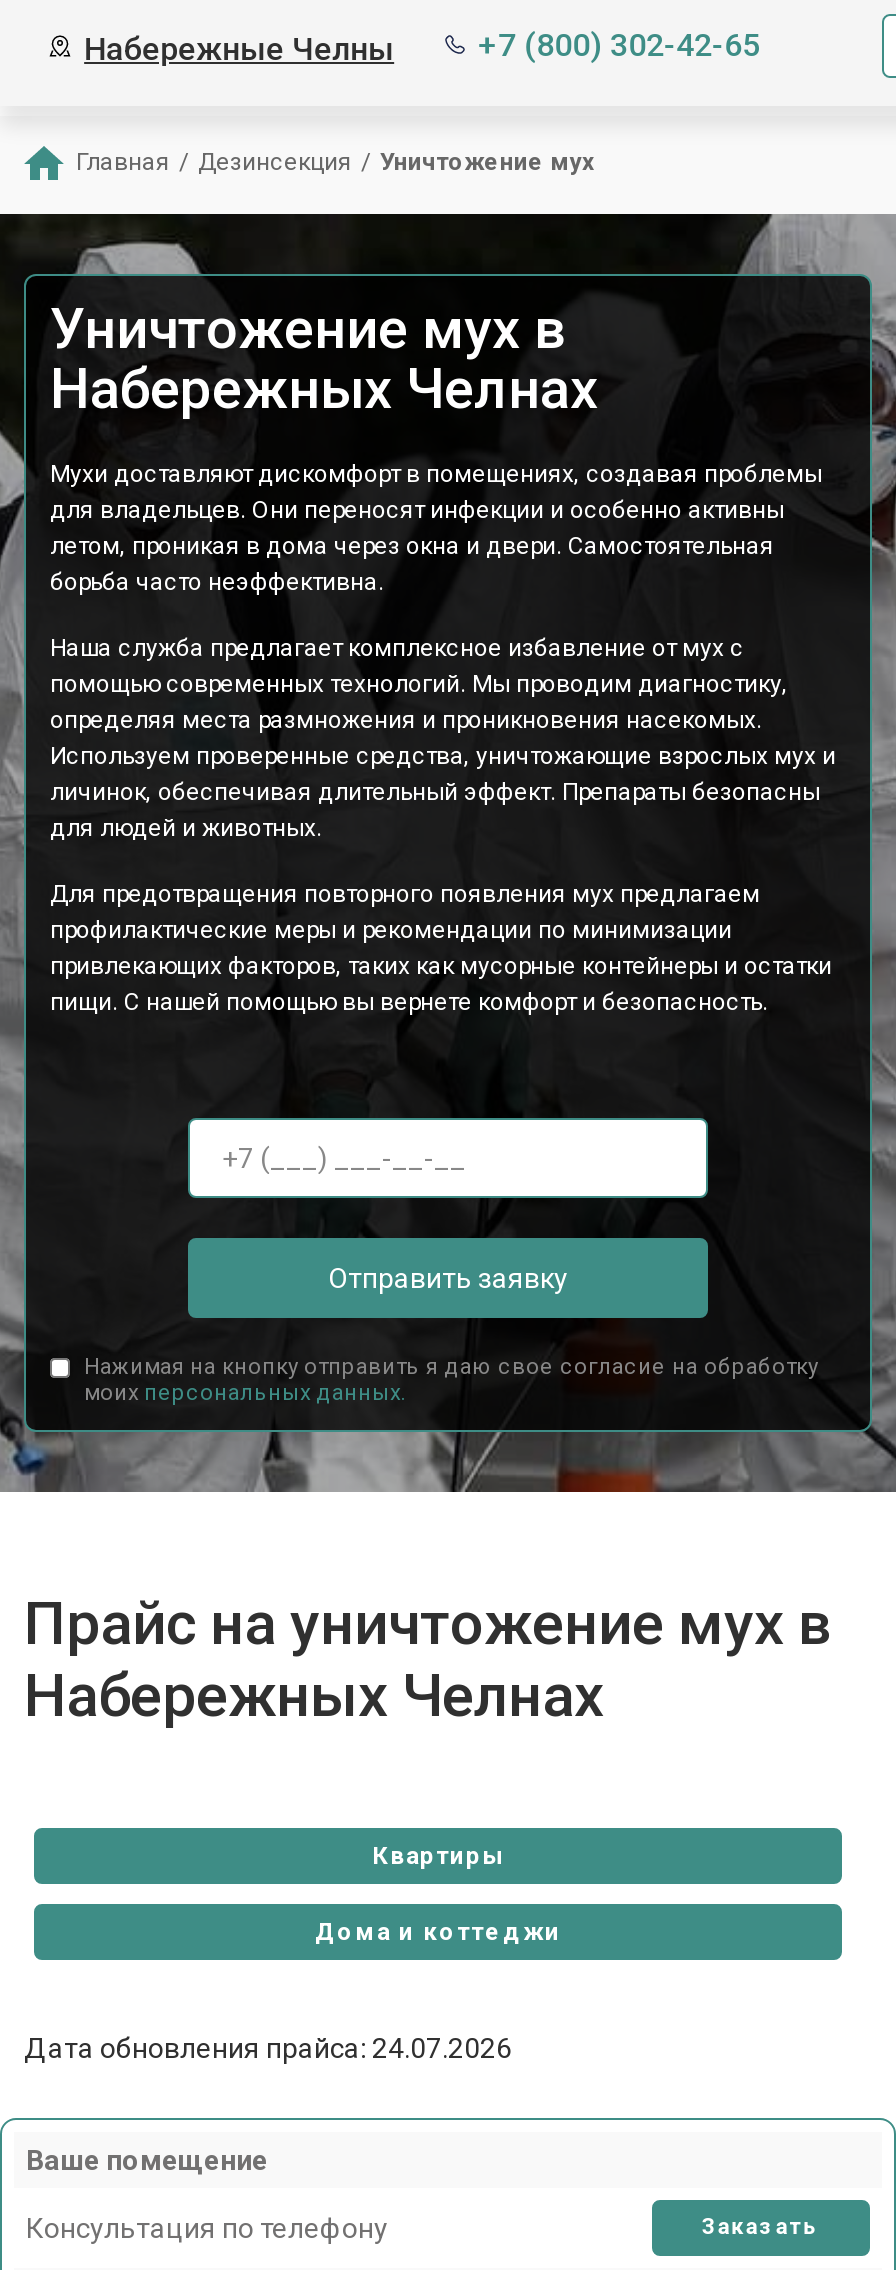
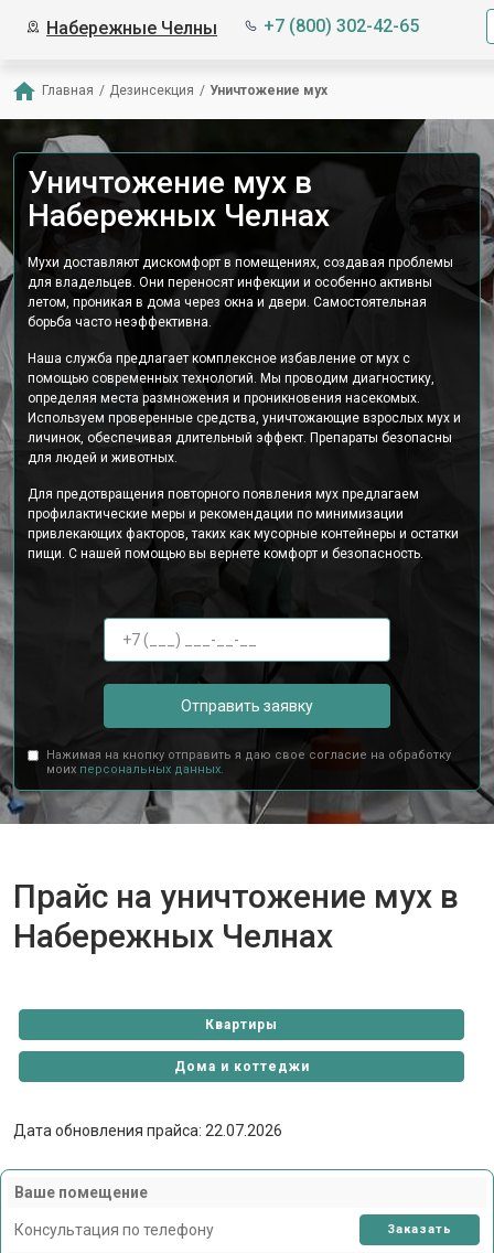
- Дата обновления прайса: 24.07.2026
+ Дата обновления прайса: 22.07.2026
